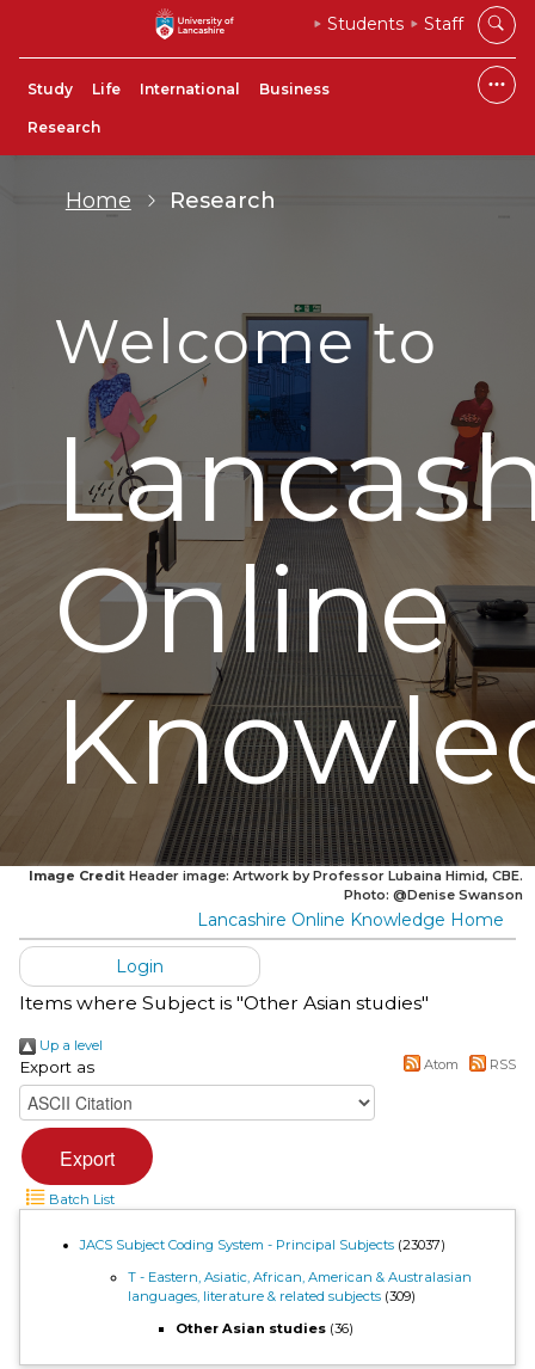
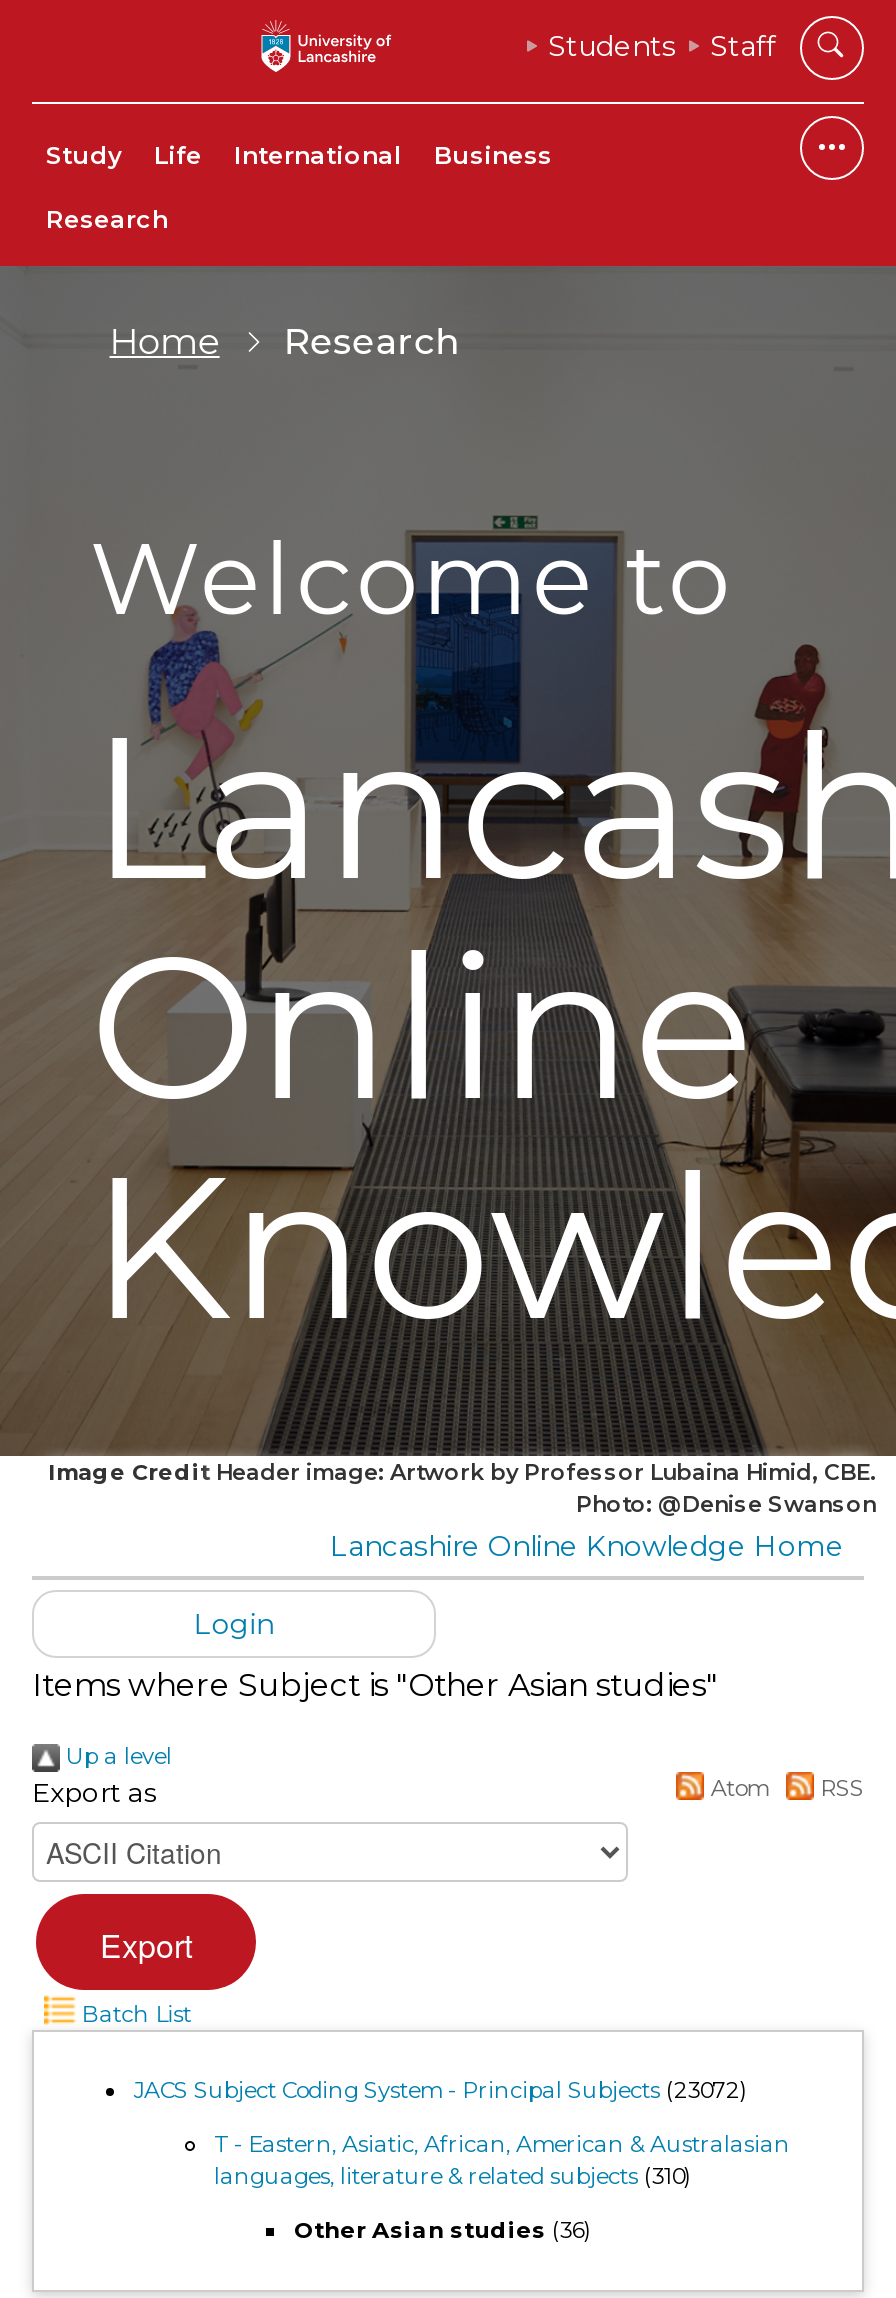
- JACS Subject Coding System - Principal Subjects (23037)
+ JACS Subject Coding System - Principal Subjects (23072)

- languages, literature & related subjects (309)
+ languages, literature & related subjects (310)
